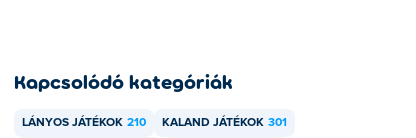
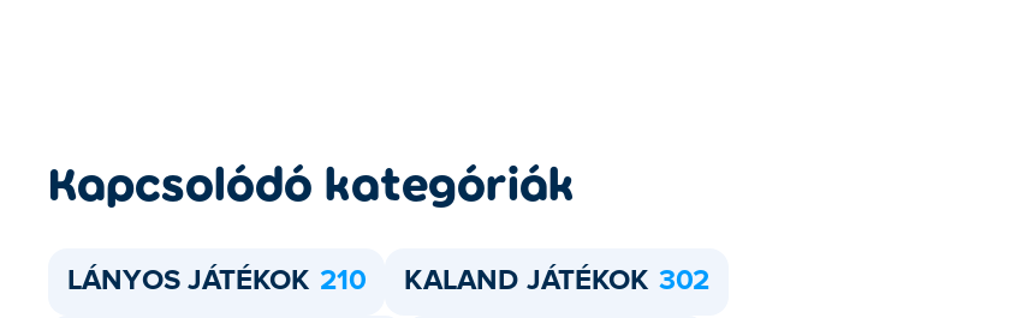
- KALAND JÁTÉKOK 301
+ KALAND JÁTÉKOK 302
